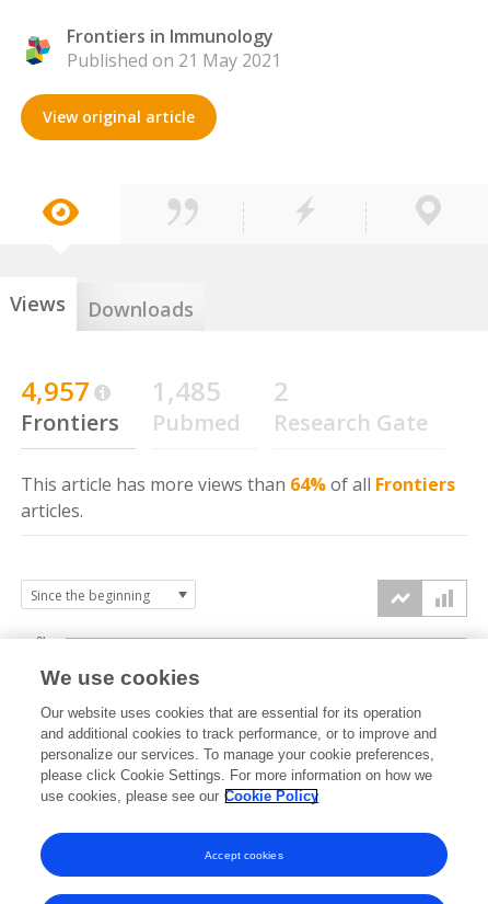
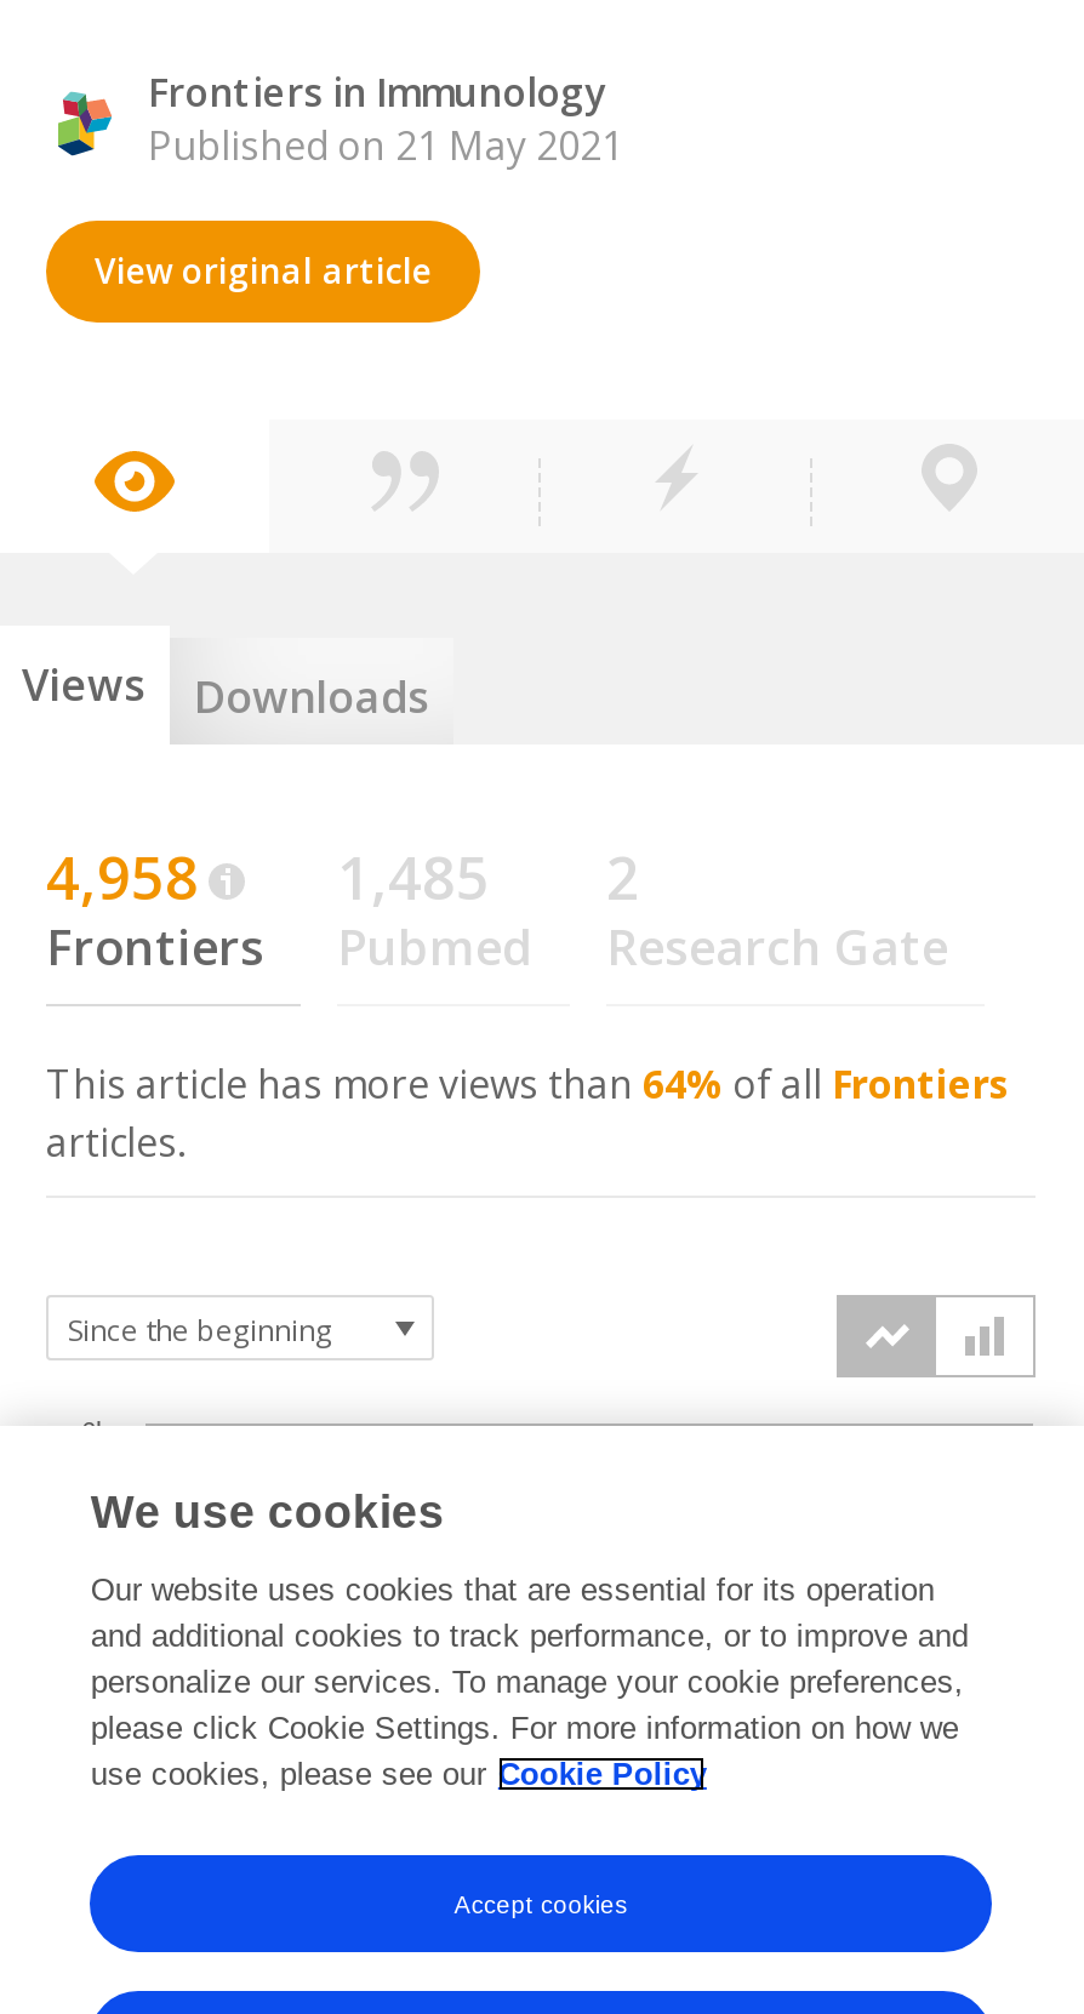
- 4,957
+ 4,958
